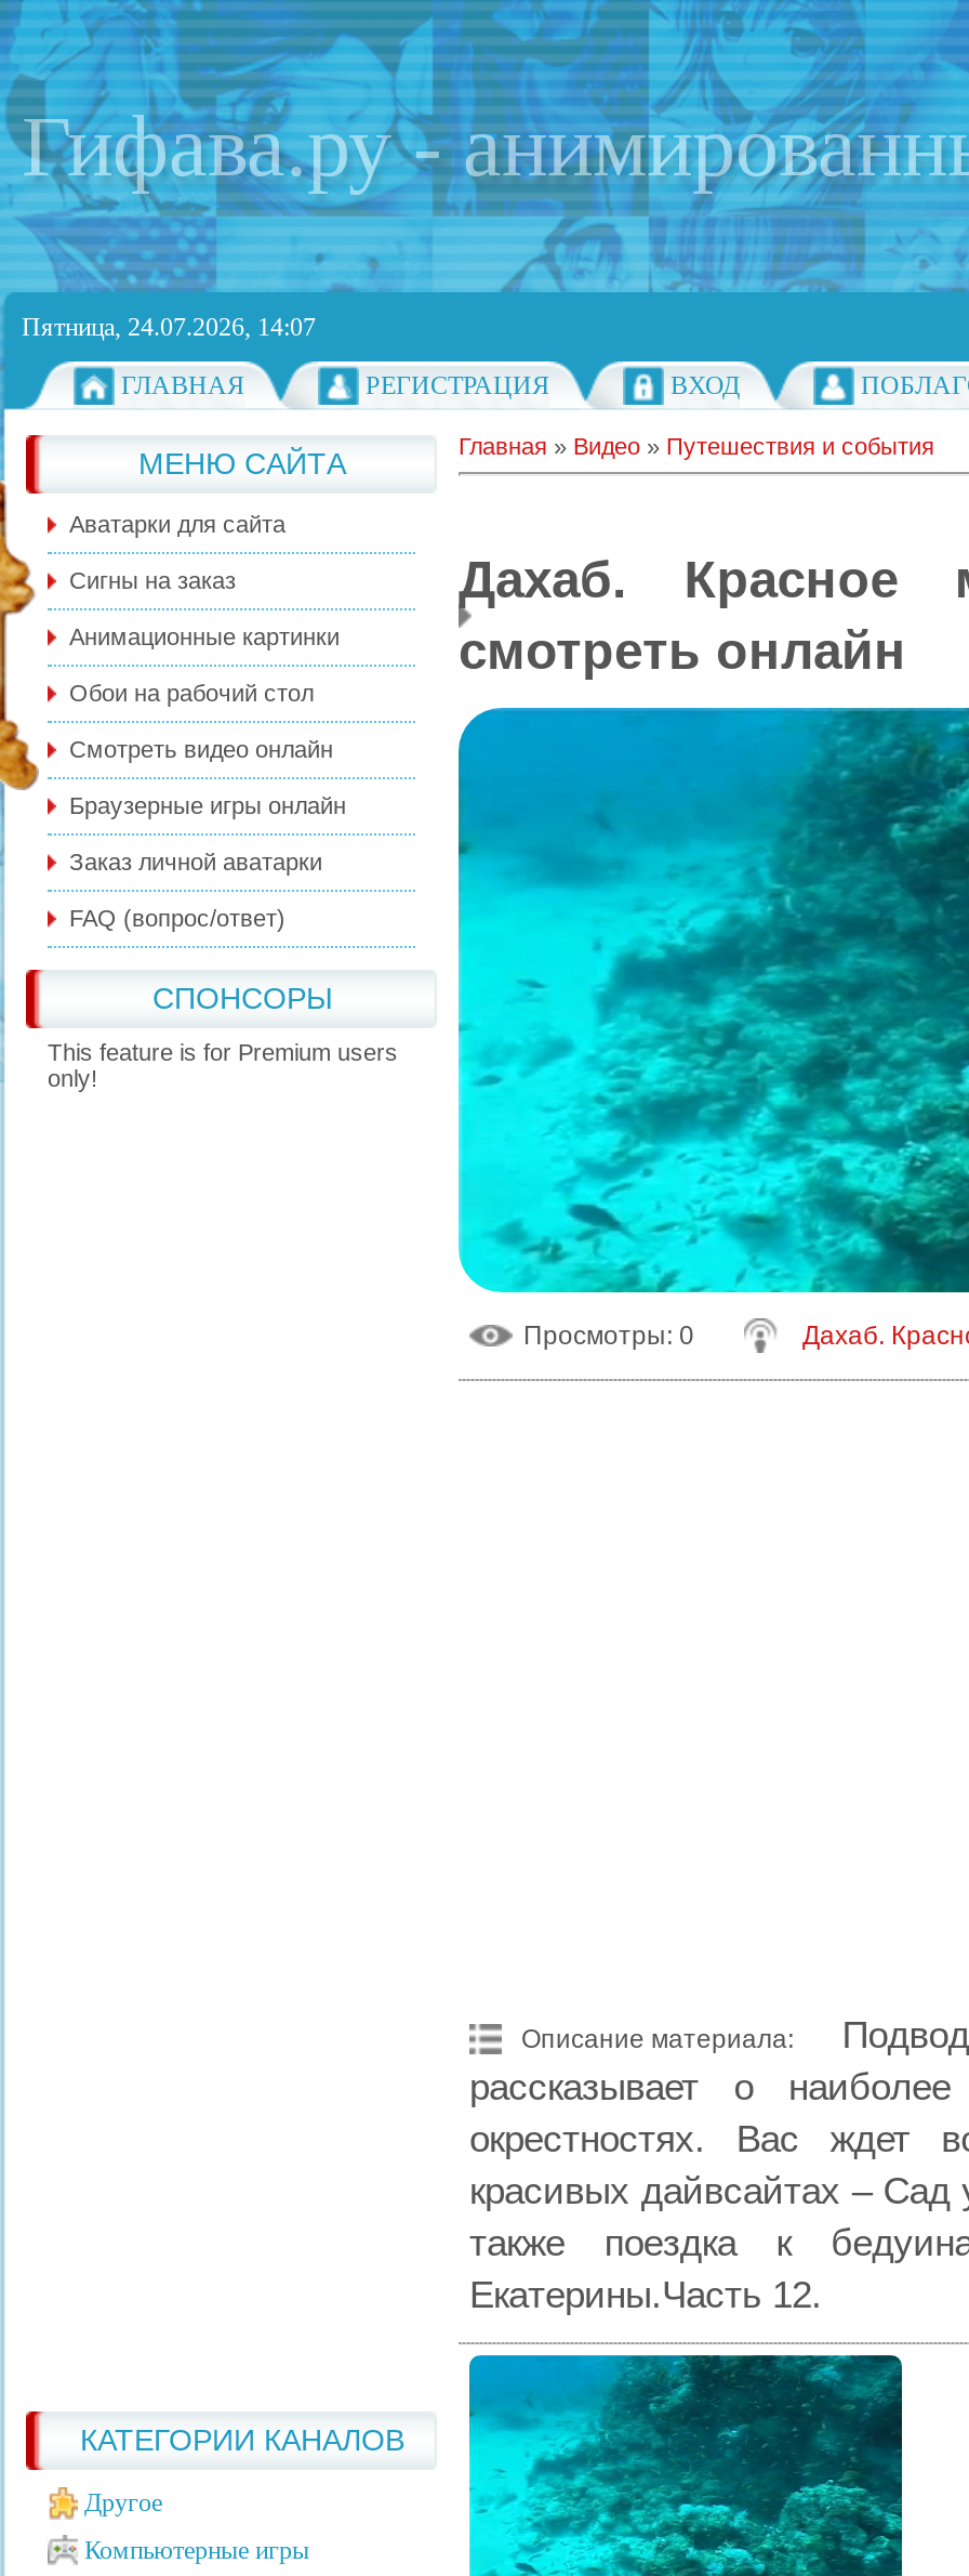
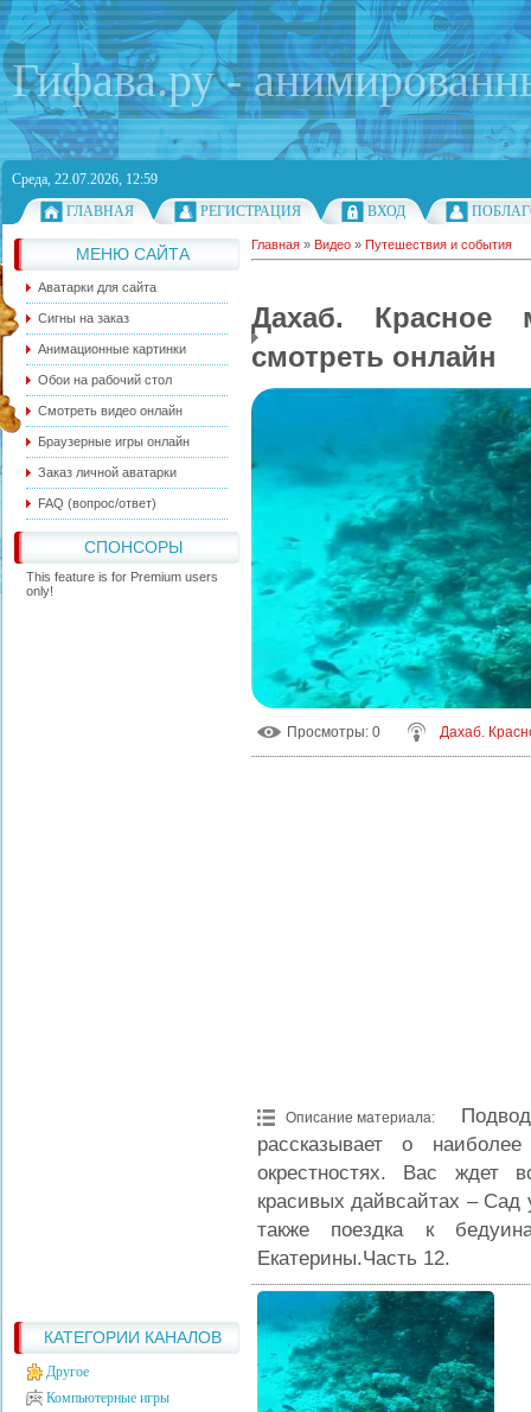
- Пятница, 24.07.2026, 14:07
+ Среда, 22.07.2026, 12:59
